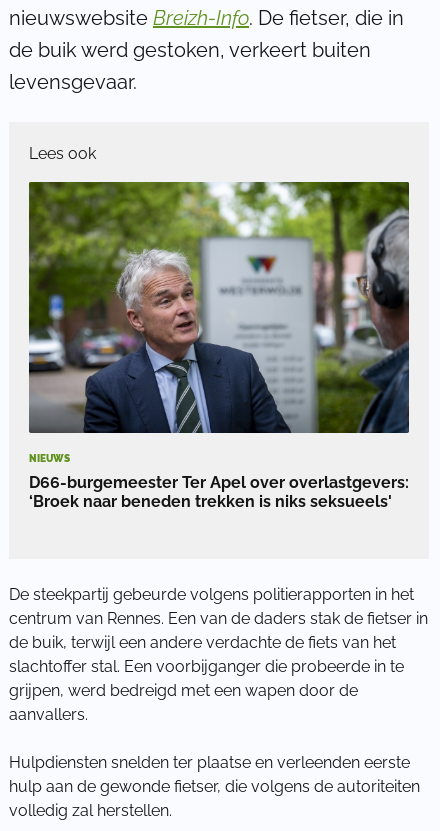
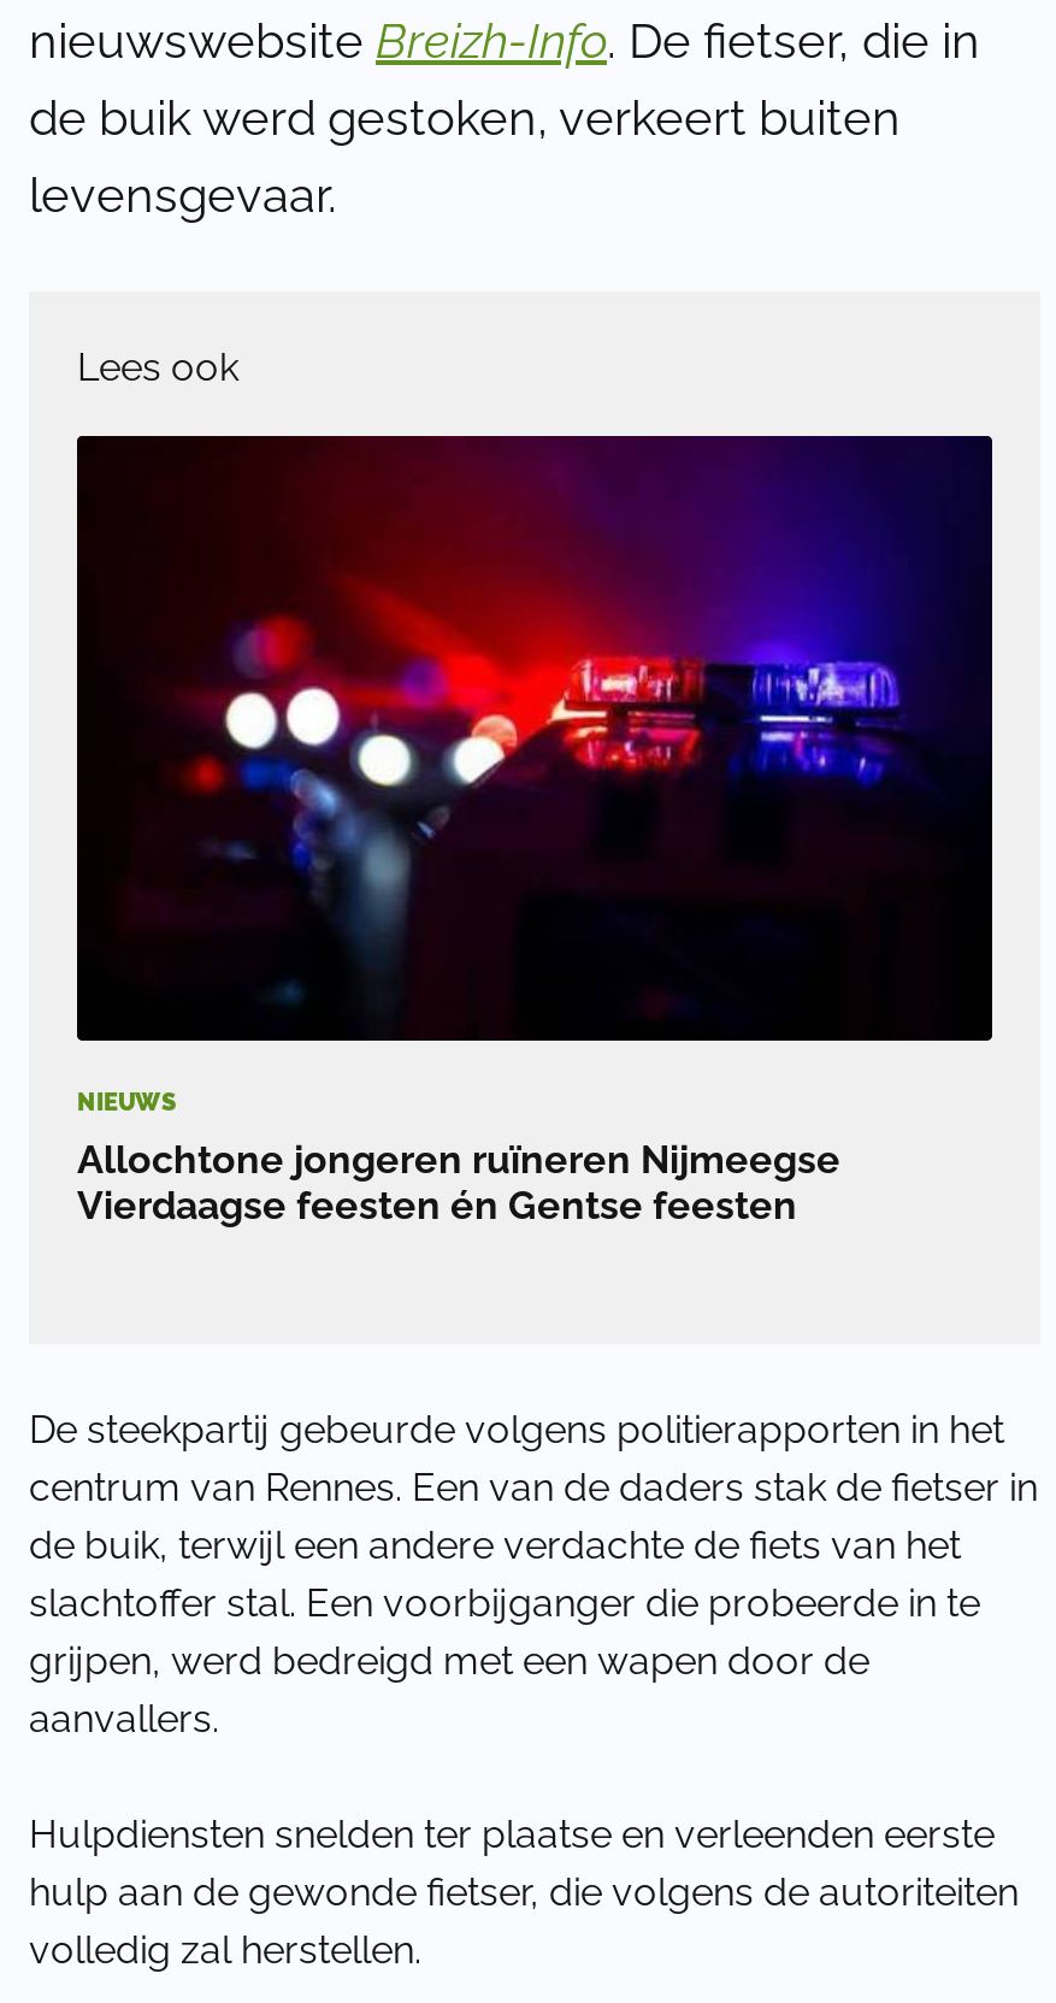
- [image]
- D66-burgemeester Ter Apel over overlastgevers:
- ‘Broek naar beneden trekken is niks seksueels'
+ [image]
+ Allochtone jongeren ruïneren Nijmeegse
+ Vierdaagse feesten én Gentse feesten
